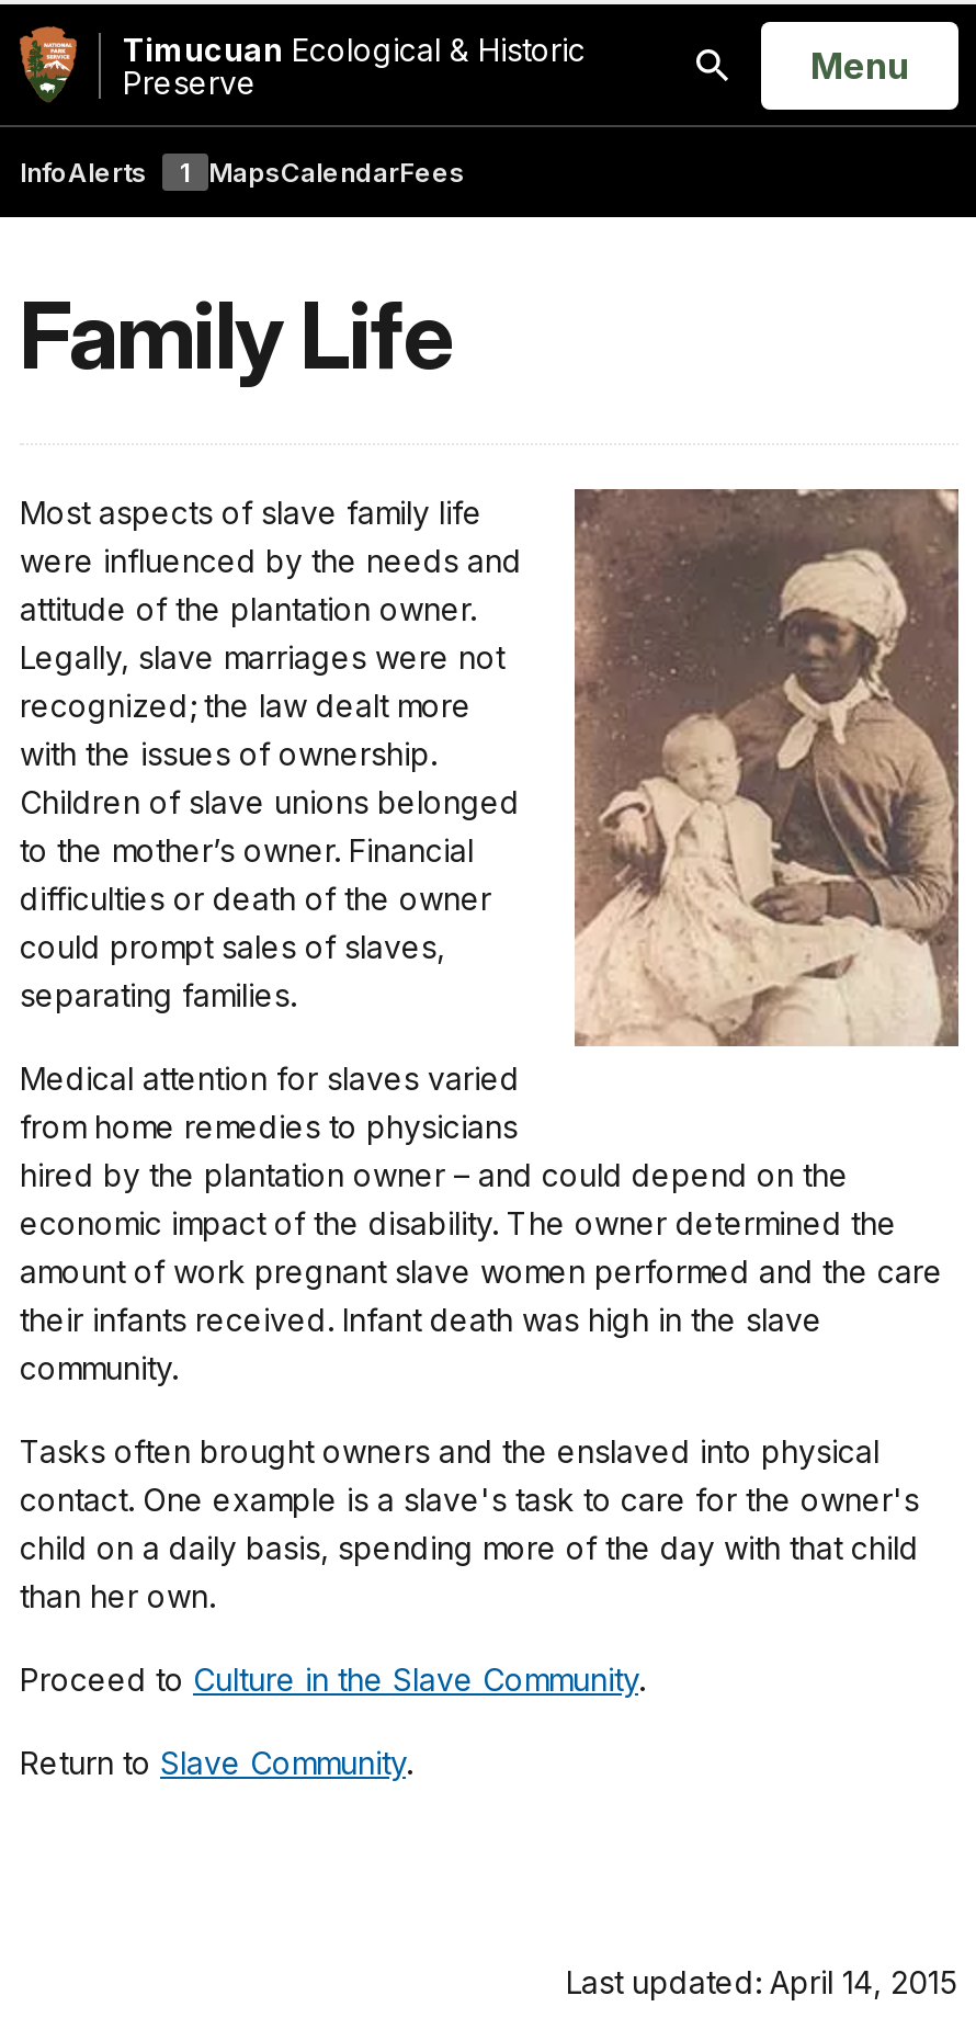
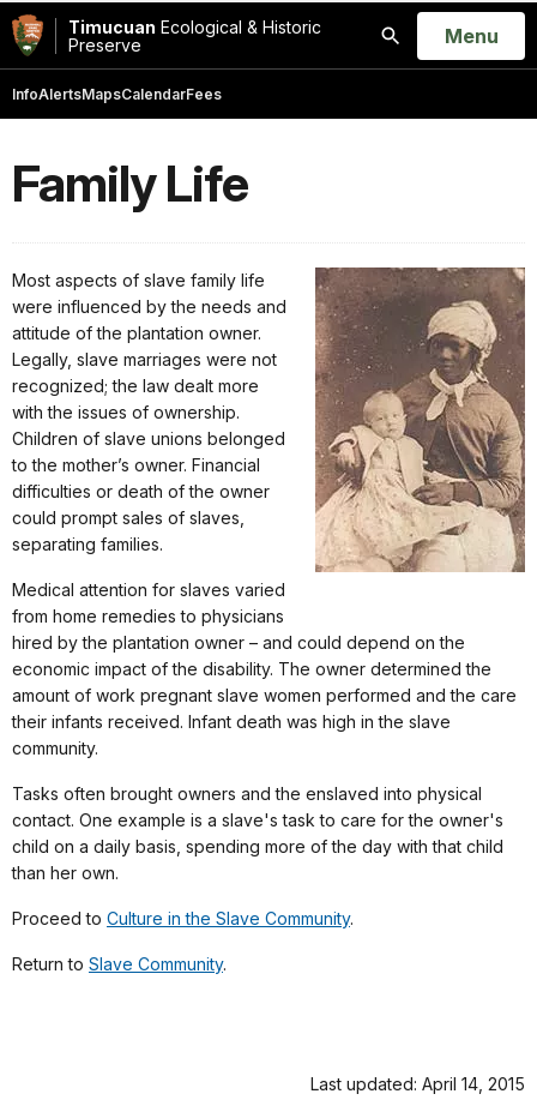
- InfoAlerts
- 1 MapsCalendarFees
+ InfoAlertsMapsCalendarFees
